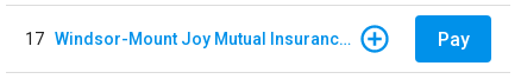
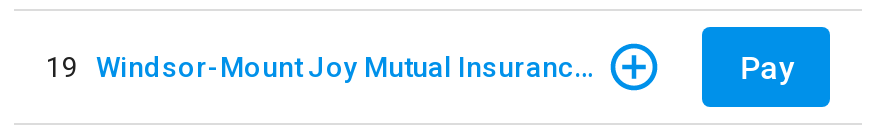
- 17
+ 19
